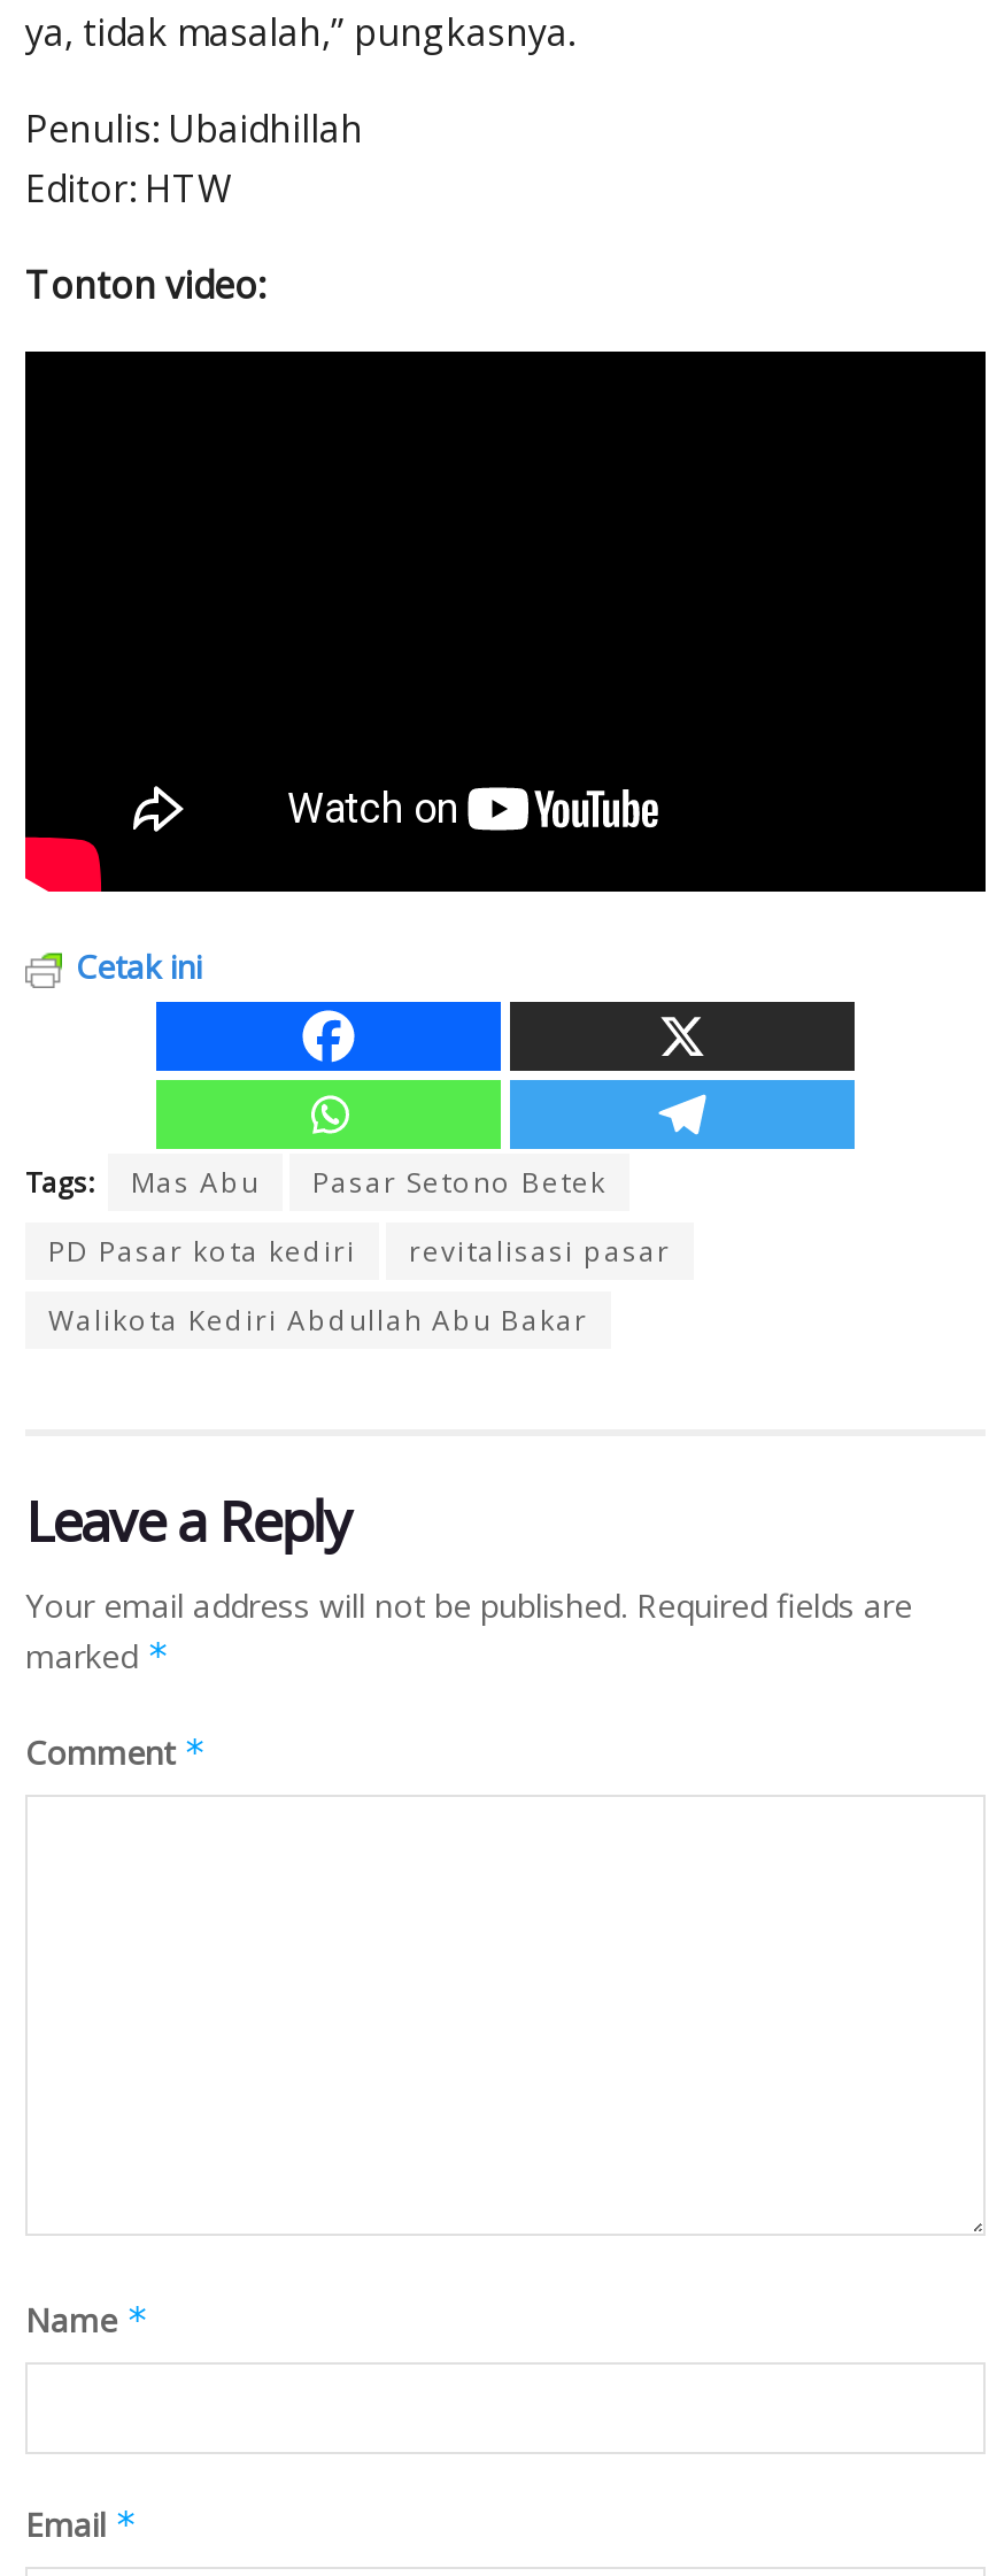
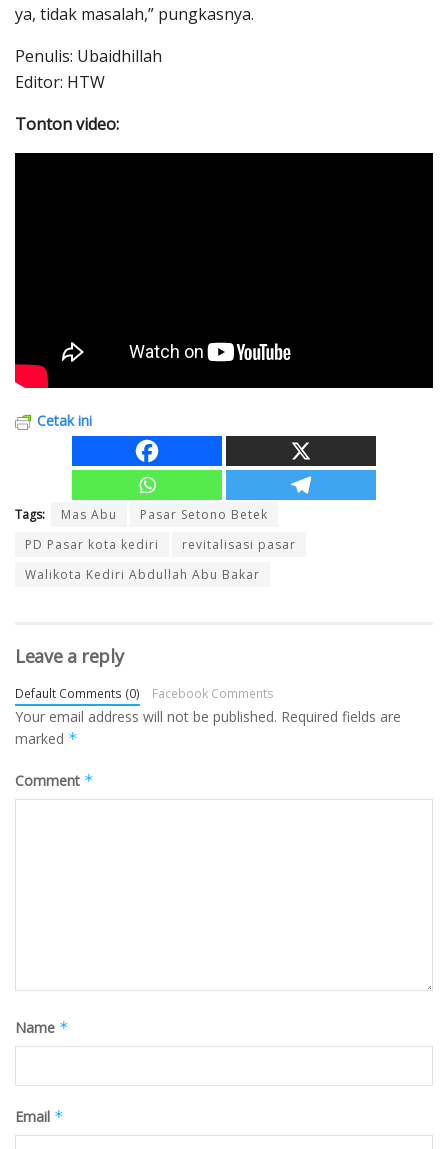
- Leave a Reply
+ Leave a reply
+ Default Comments (0)
+ Facebook Comments
